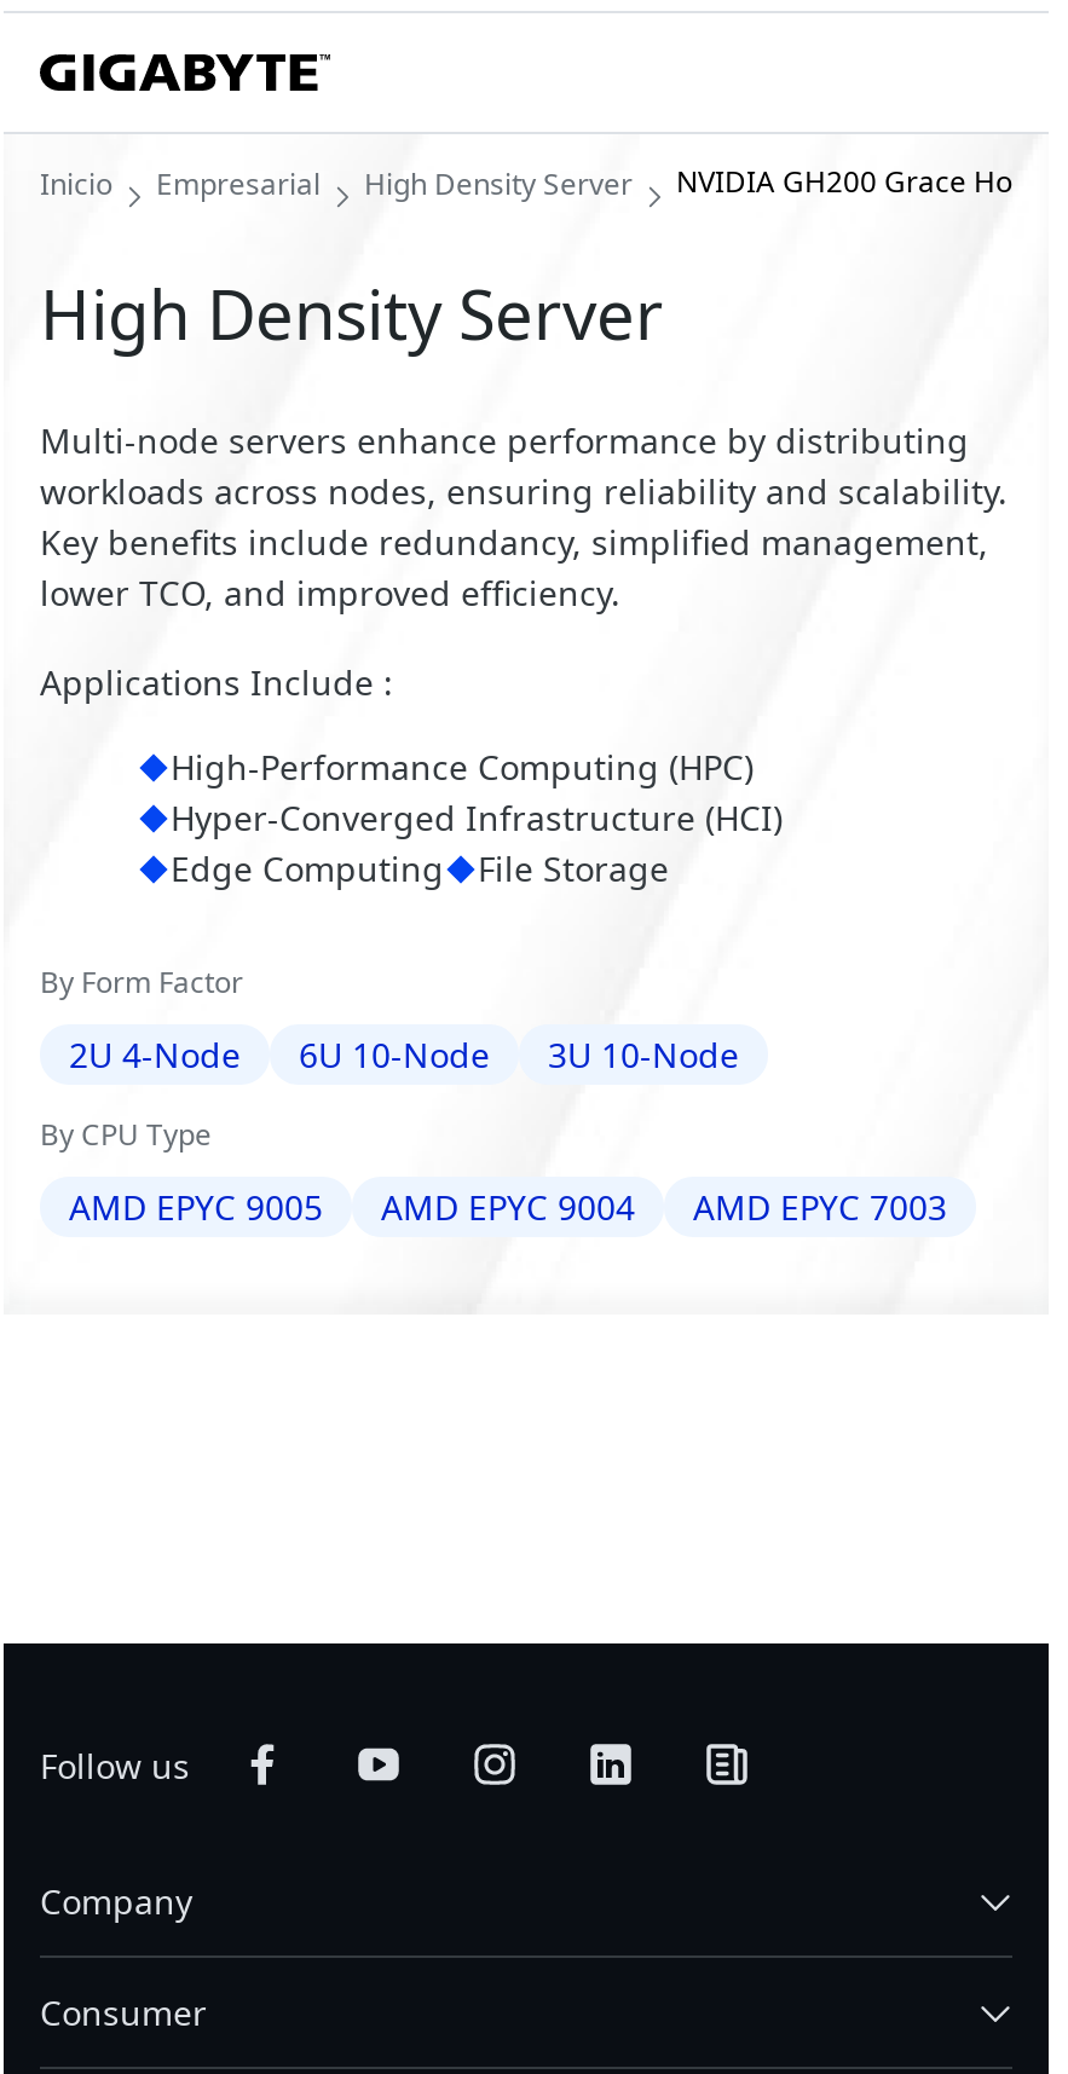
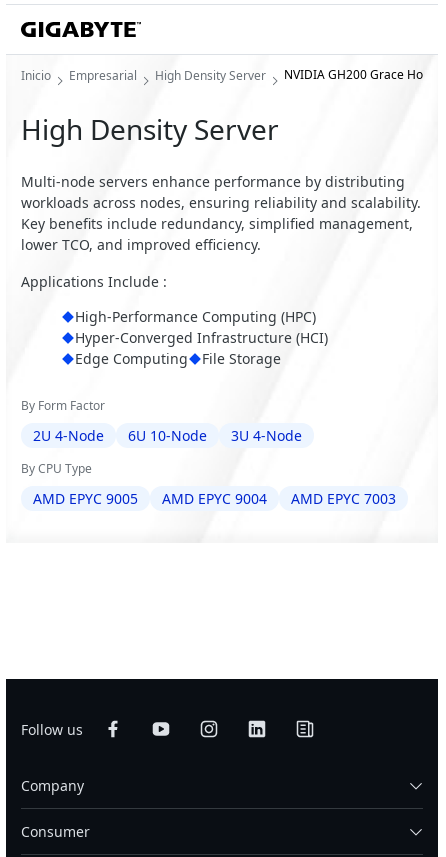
- 2U 4-Node 6U 10-Node 3U 10-Node
+ 2U 4-Node 6U 10-Node 3U 4-Node
